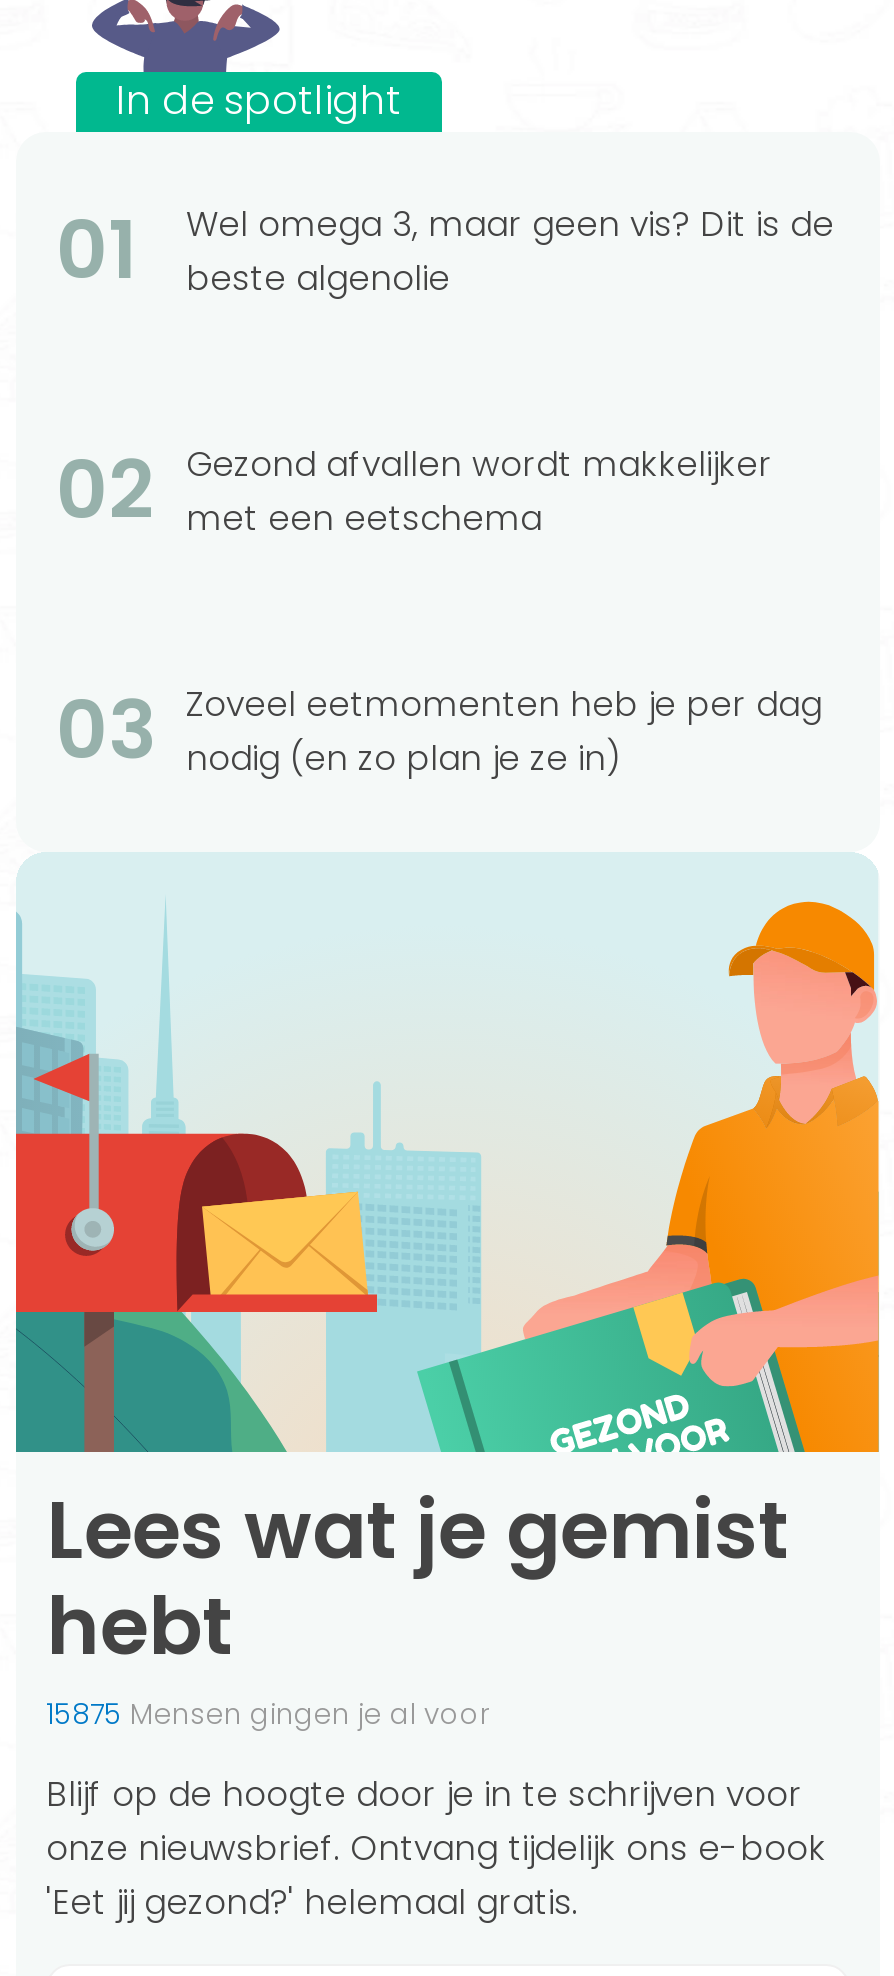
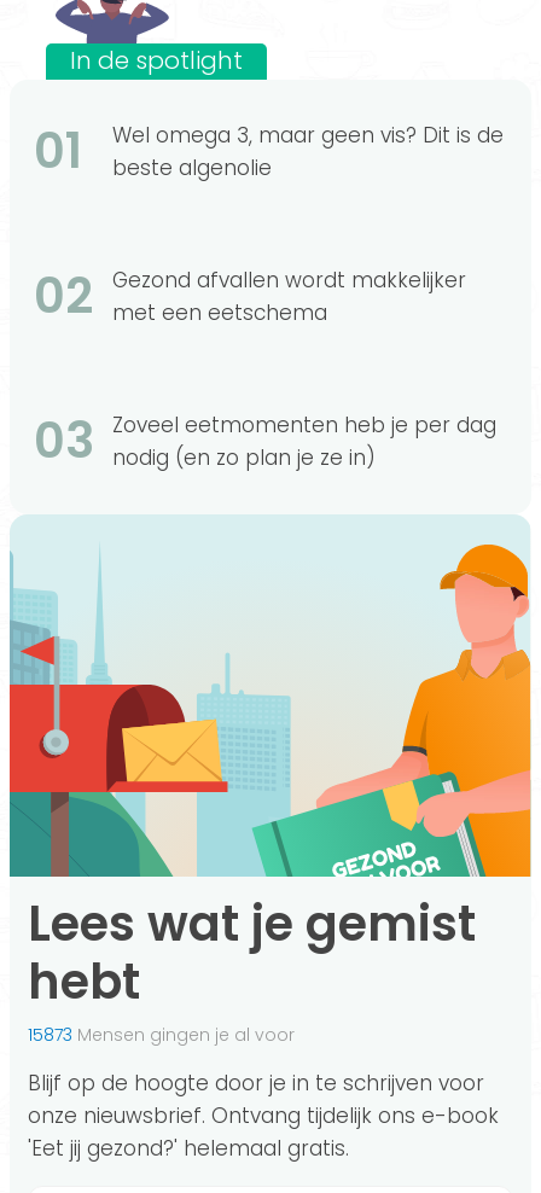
- 15875 Mensen gingen je al voor
+ 15873 Mensen gingen je al voor
